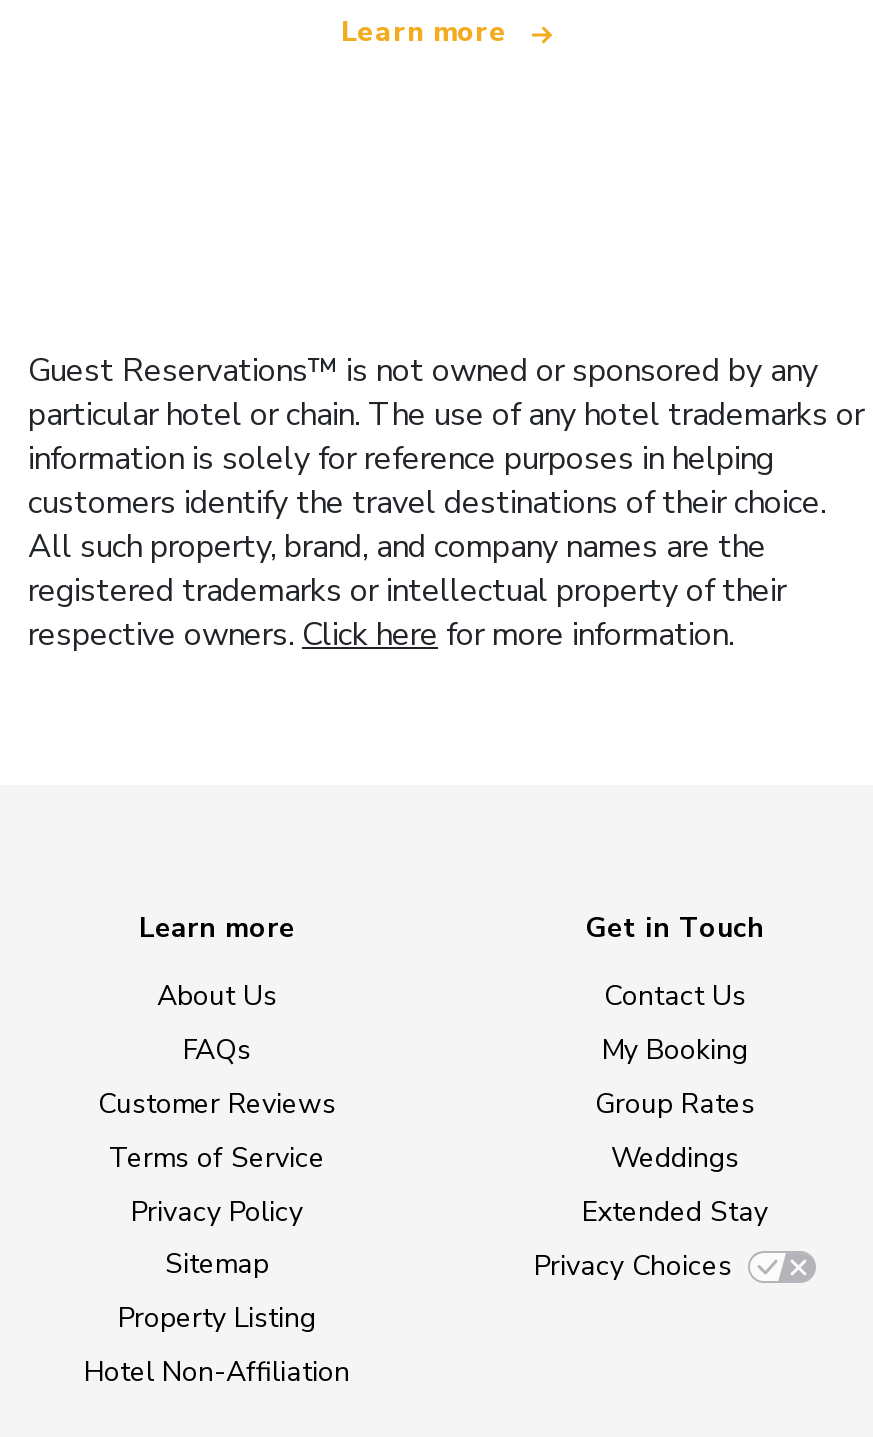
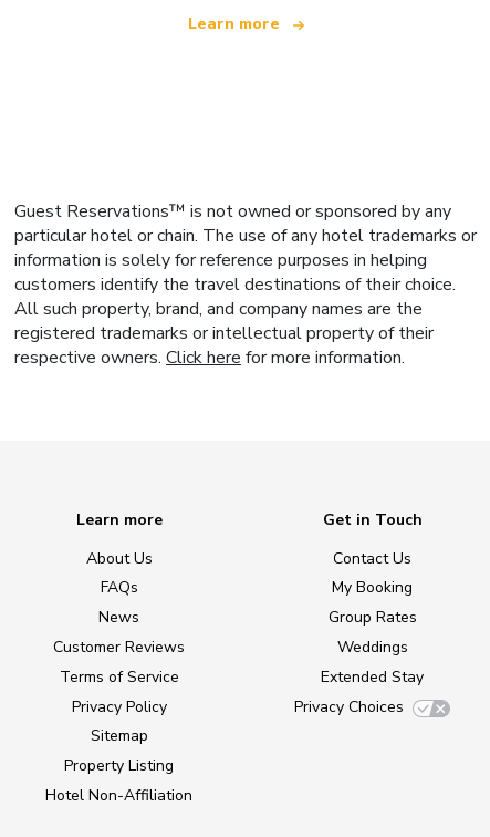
+ News
